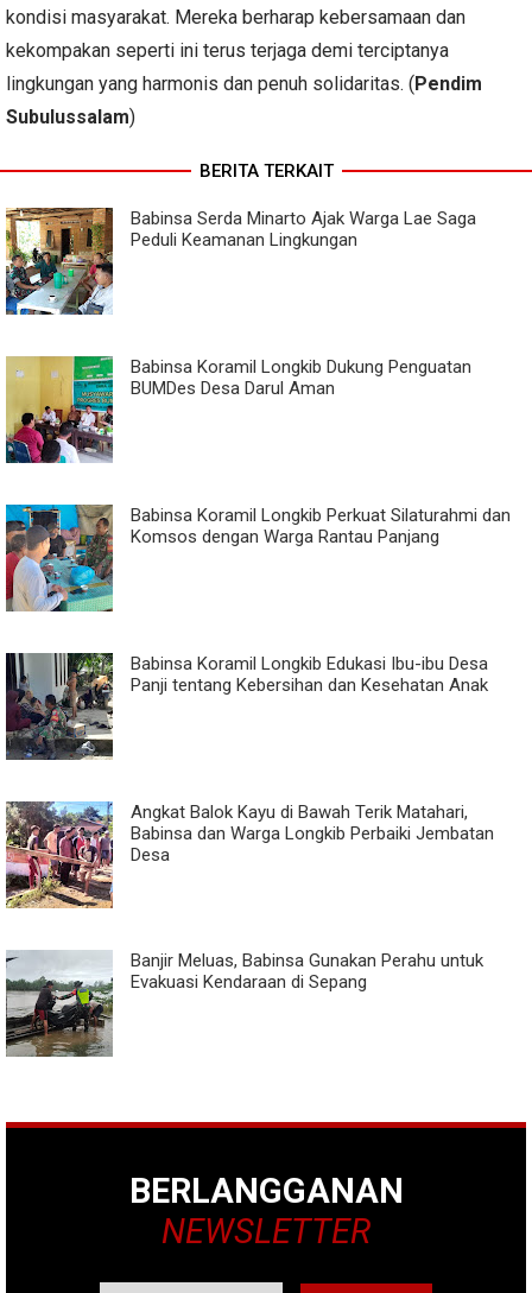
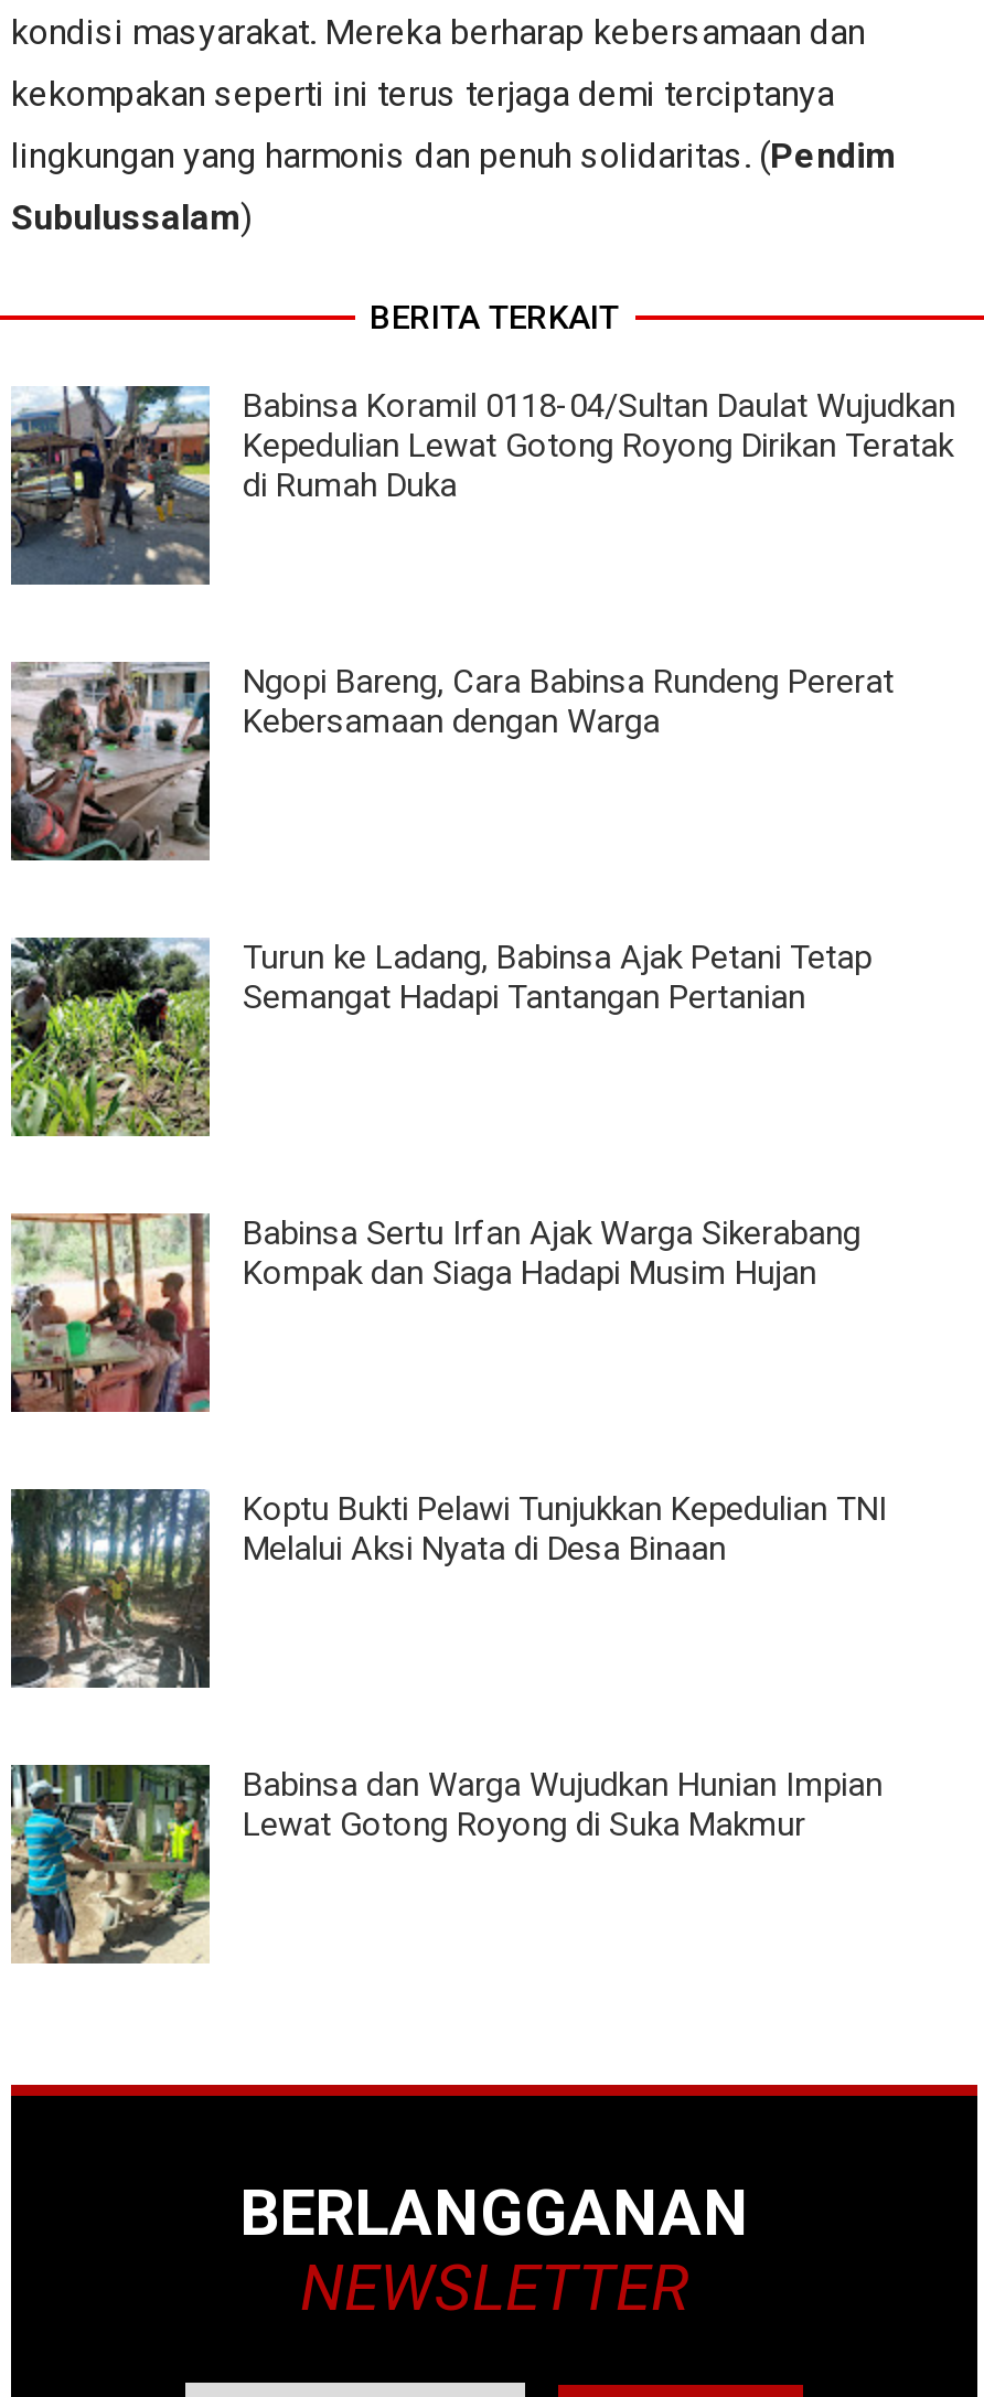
- [image]
- Babinsa Serda Minarto Ajak Warga Lae Saga
- Peduli Keamanan Lingkungan
+ [image]
+ Babinsa Koramil 0118-04/Sultan Daulat Wujudkan
+ Kepedulian Lewat Gotong Royong Dirikan Teratak
+ di Rumah Duka

- [image]
- Babinsa Koramil Longkib Dukung Penguatan
- BUMDes Desa Darul Aman
+ [image]
+ Ngopi Bareng, Cara Babinsa Rundeng Pererat
+ Kebersamaan dengan Warga

- [image]
- Babinsa Koramil Longkib Perkuat Silaturahmi dan
- Komsos dengan Warga Rantau Panjang
+ [image]
+ Turun ke Ladang, Babinsa Ajak Petani Tetap
+ Semangat Hadapi Tantangan Pertanian

- [image]
- Babinsa Koramil Longkib Edukasi Ibu-ibu Desa
- Panji tentang Kebersihan dan Kesehatan Anak
+ [image]
+ Babinsa Sertu Irfan Ajak Warga Sikerabang
+ Kompak dan Siaga Hadapi Musim Hujan

- [image]
- Angkat Balok Kayu di Bawah Terik Matahari,
- Babinsa dan Warga Longkib Perbaiki Jembatan
- Desa
+ [image]
+ Koptu Bukti Pelawi Tunjukkan Kepedulian TNI
+ Melalui Aksi Nyata di Desa Binaan

- [image]
- Banjir Meluas, Babinsa Gunakan Perahu untuk
- Evakuasi Kendaraan di Sepang
+ [image]
+ Babinsa dan Warga Wujudkan Hunian Impian
+ Lewat Gotong Royong di Suka Makmur
